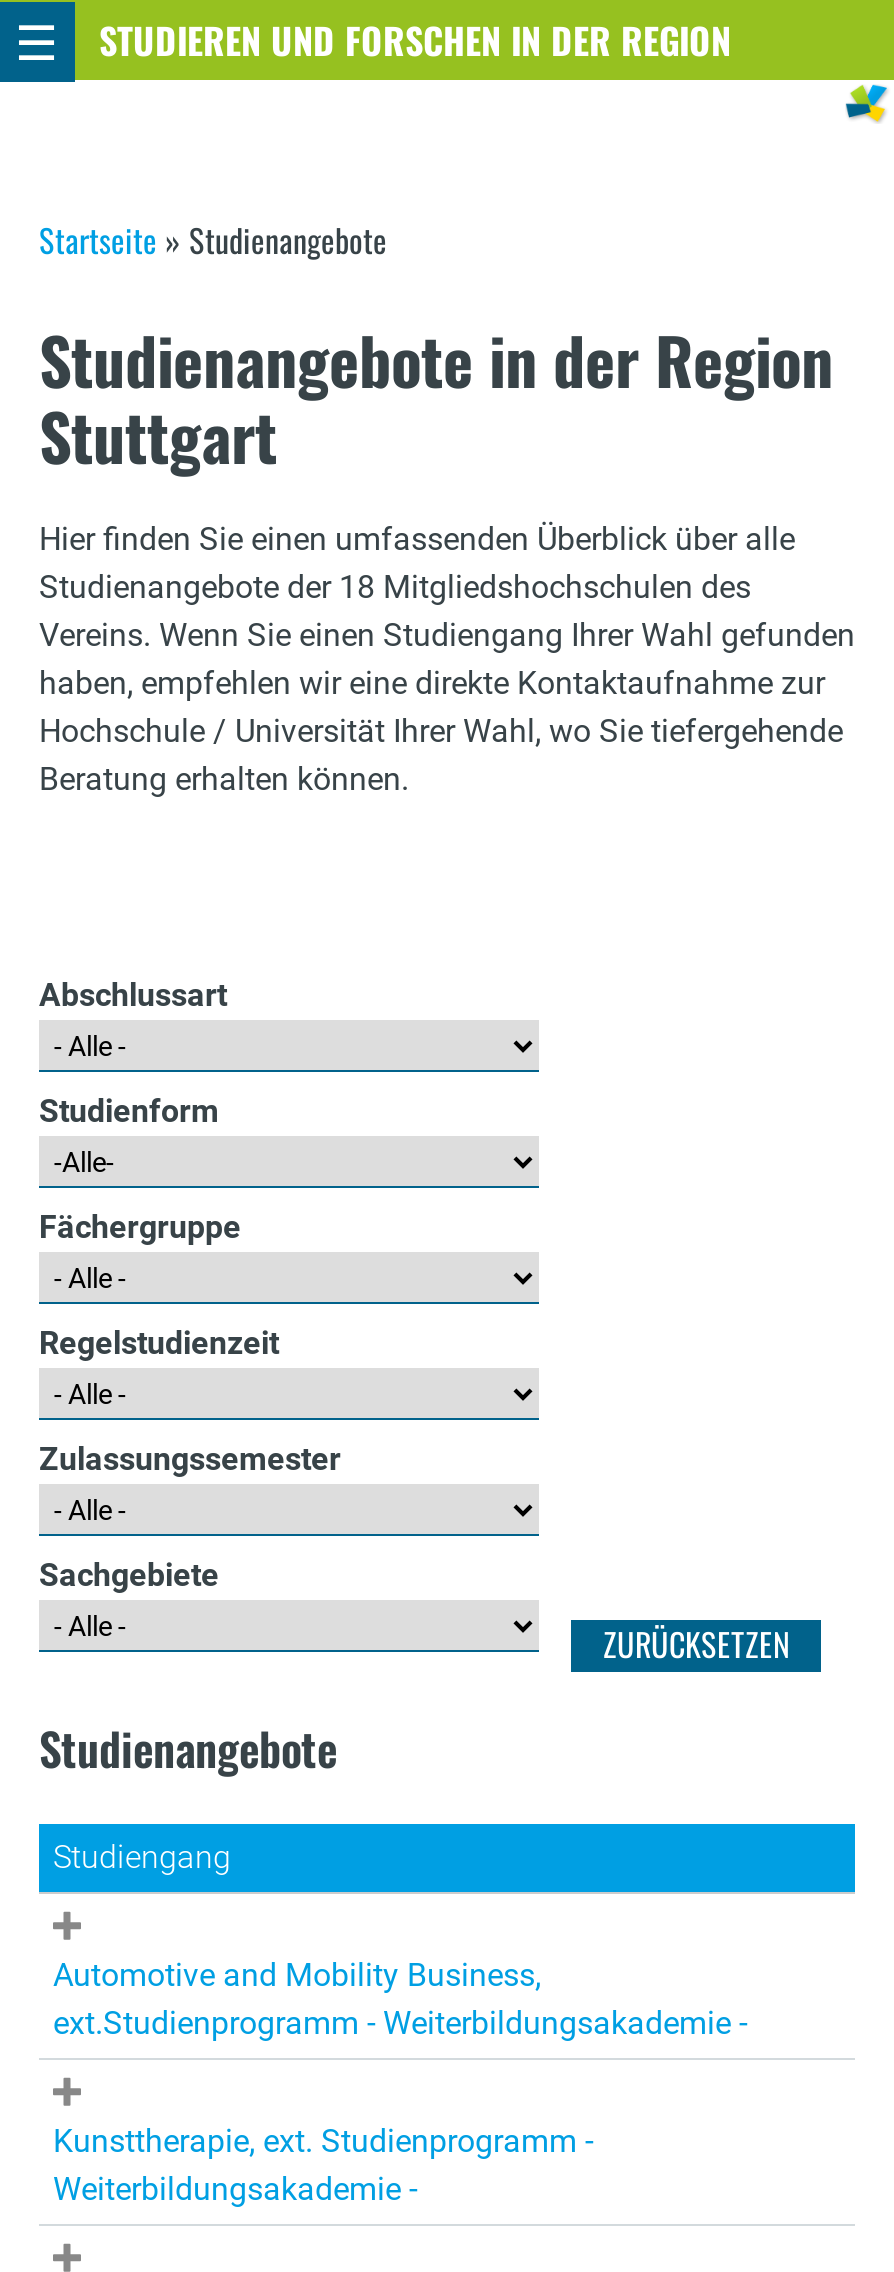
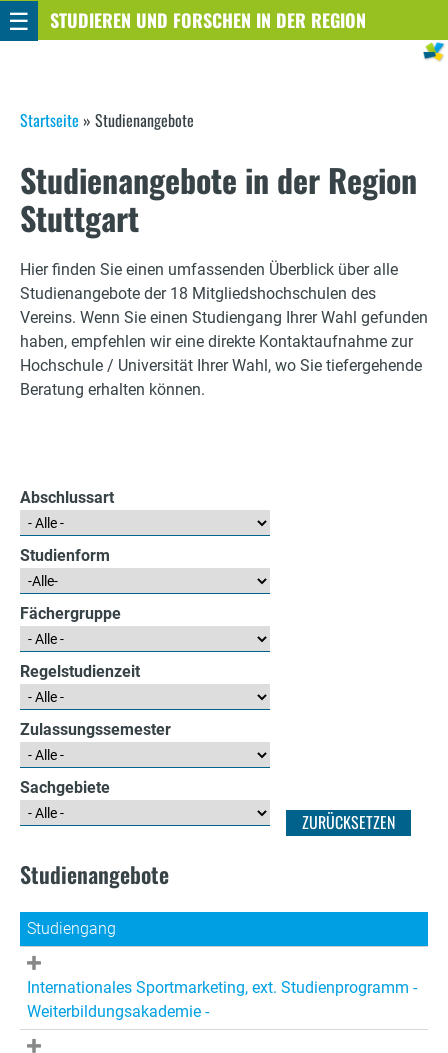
- Automotive and Mobility Business,
- ext.Studienprogramm - Weiterbildungsakademie -
- Kunsttherapie, ext. Studienprogramm -
+ Internationales Sportmarketing, ext. Studienprogramm -
